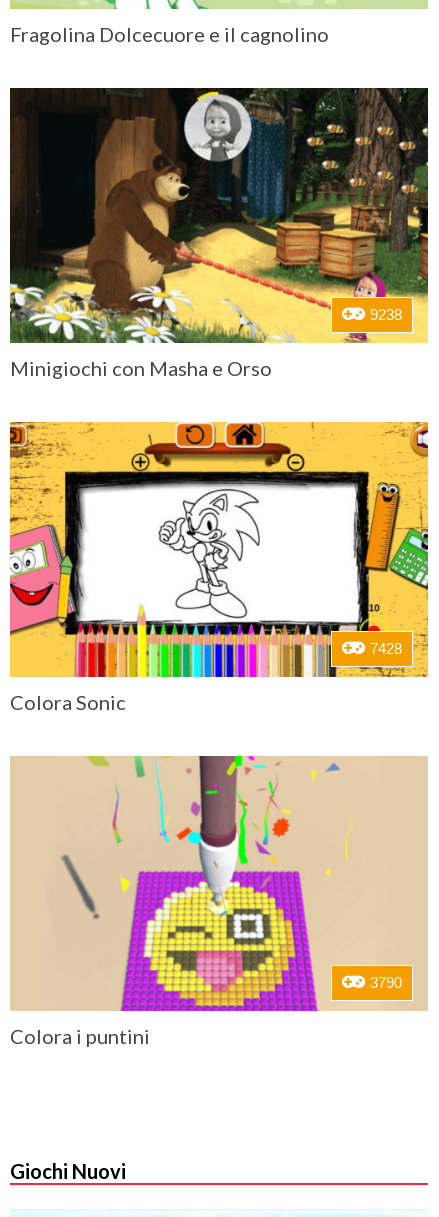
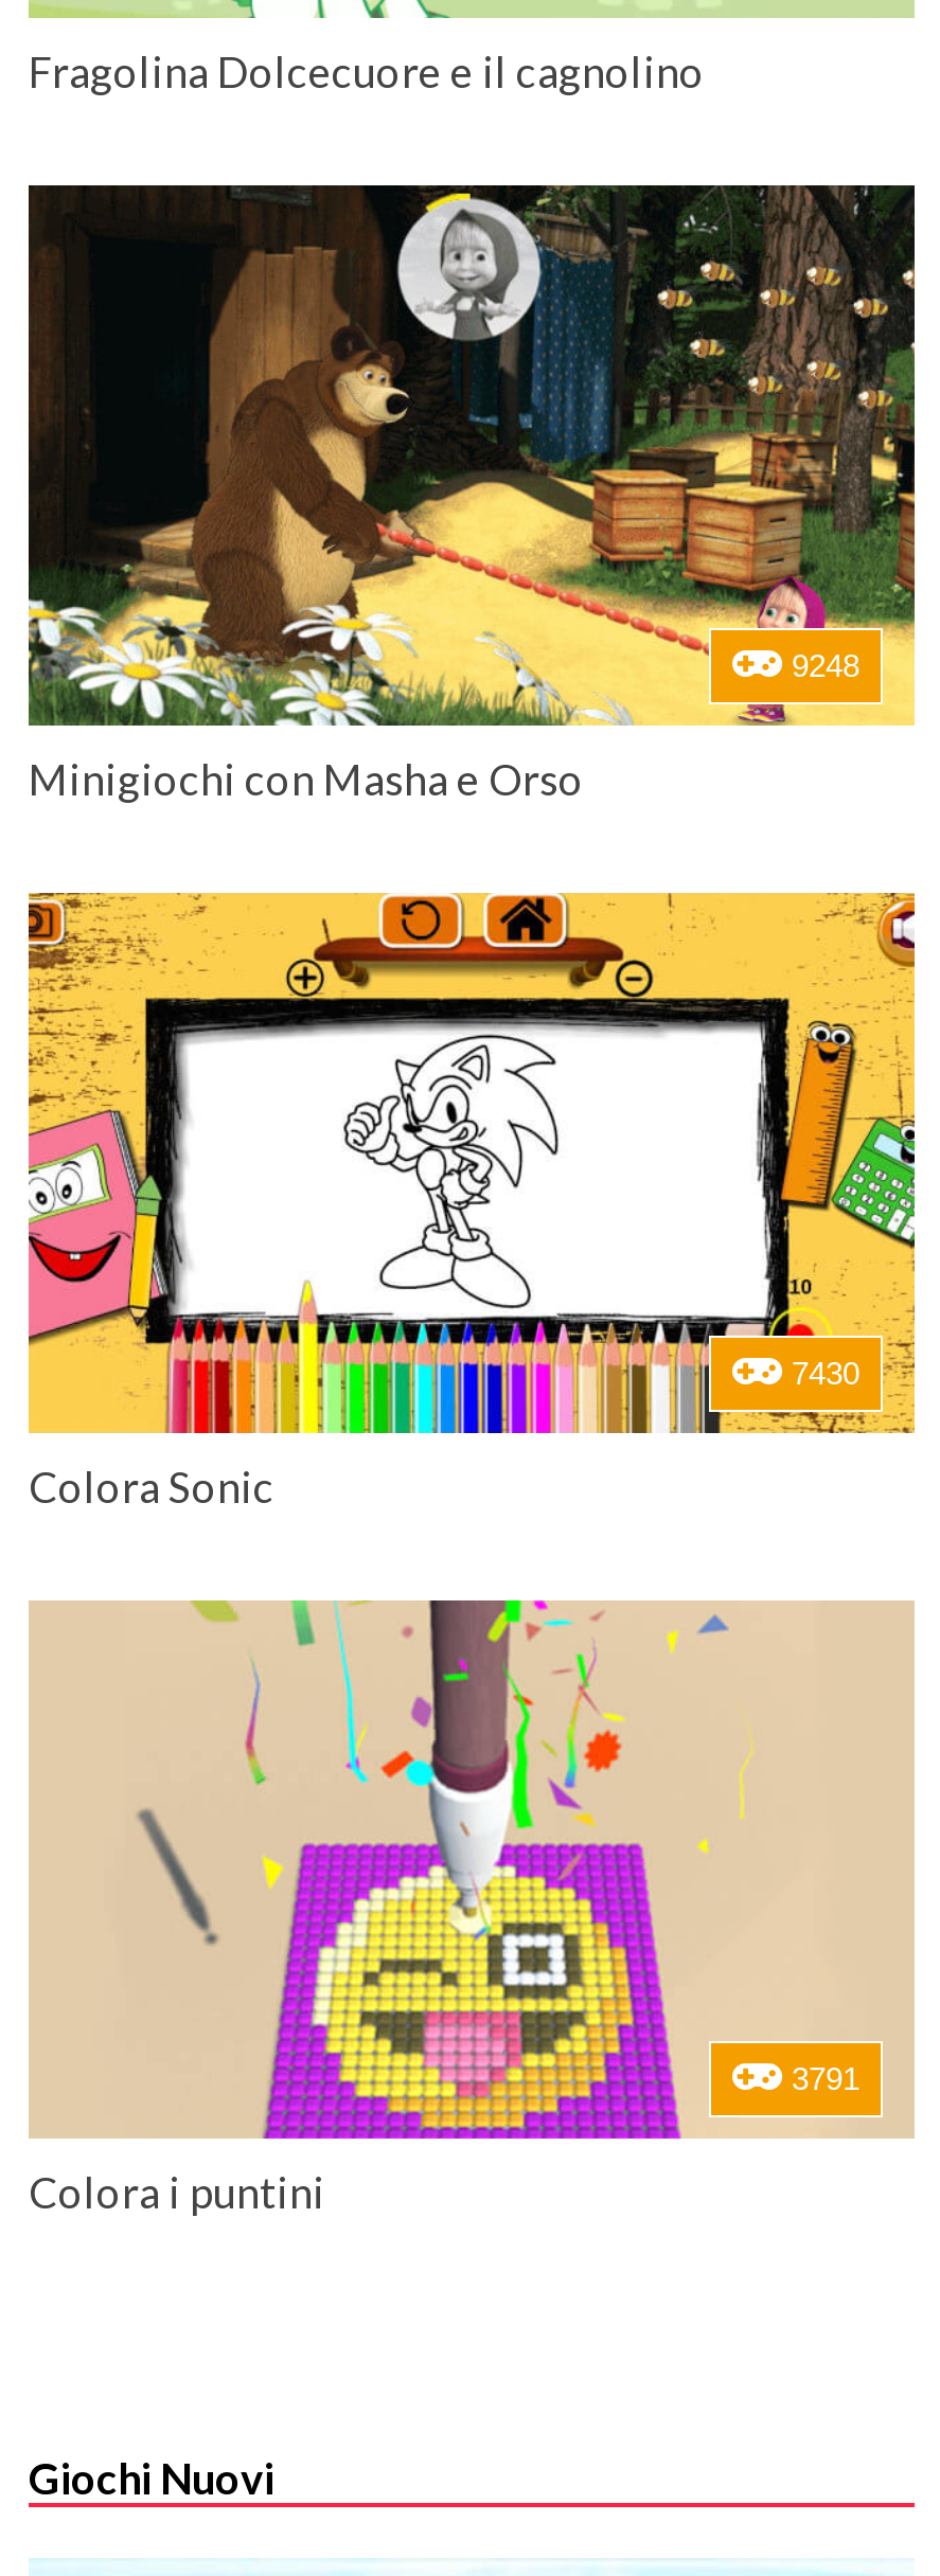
- 9238
+ 9248

- 7428
+ 7430

- 3790
+ 3791
